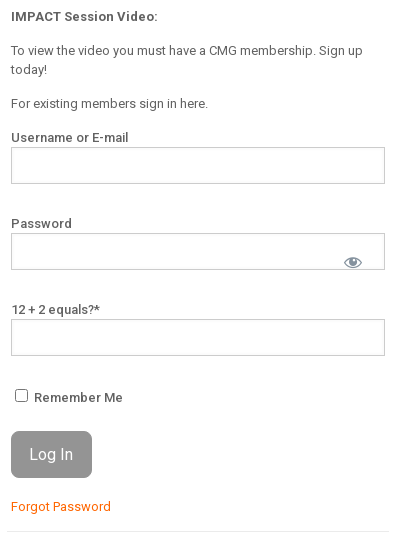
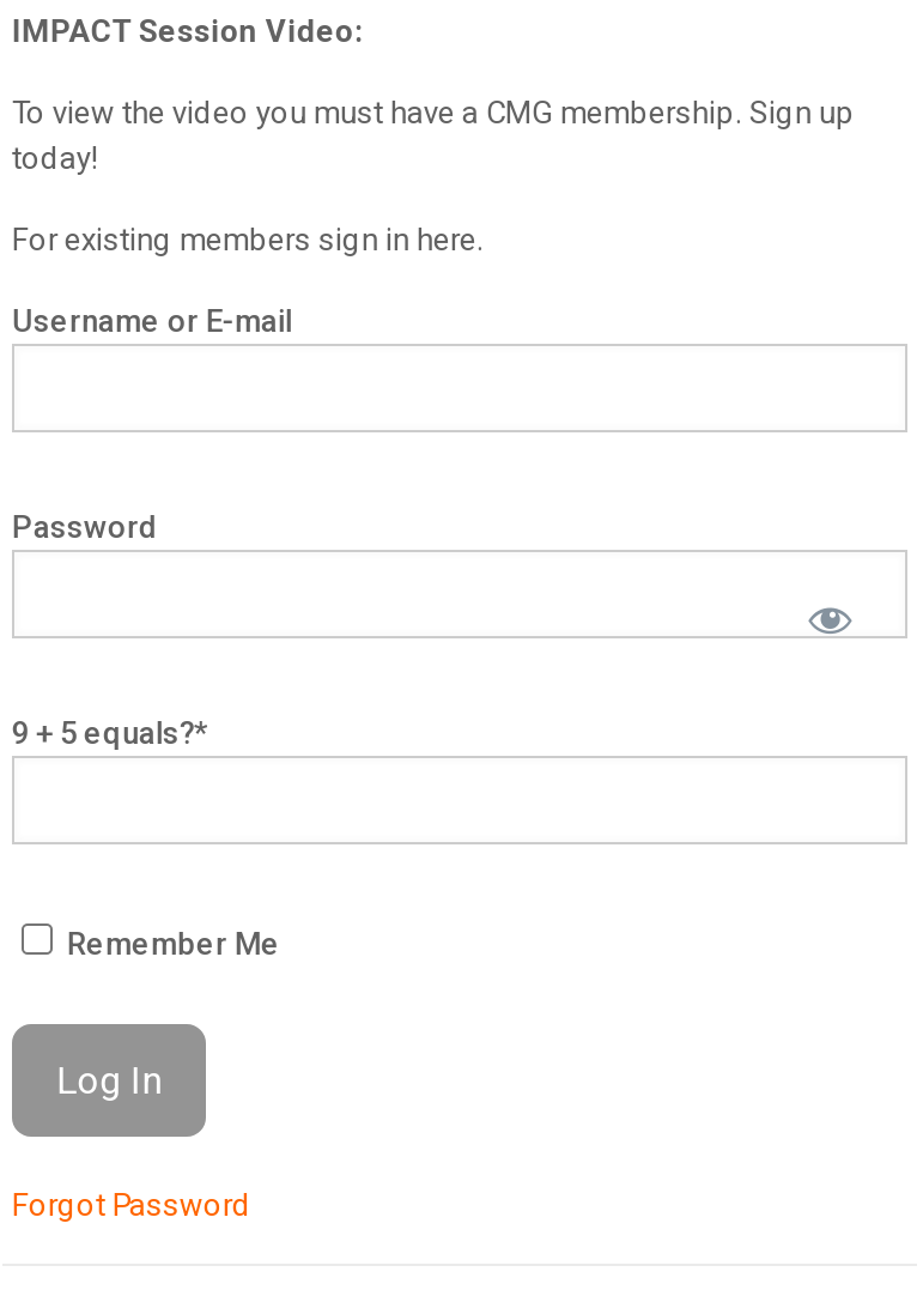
- 12 + 2 equals?*
+ 9 + 5 equals?*
